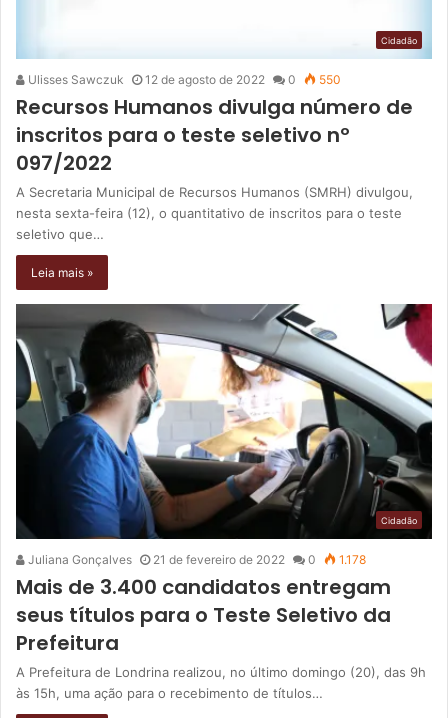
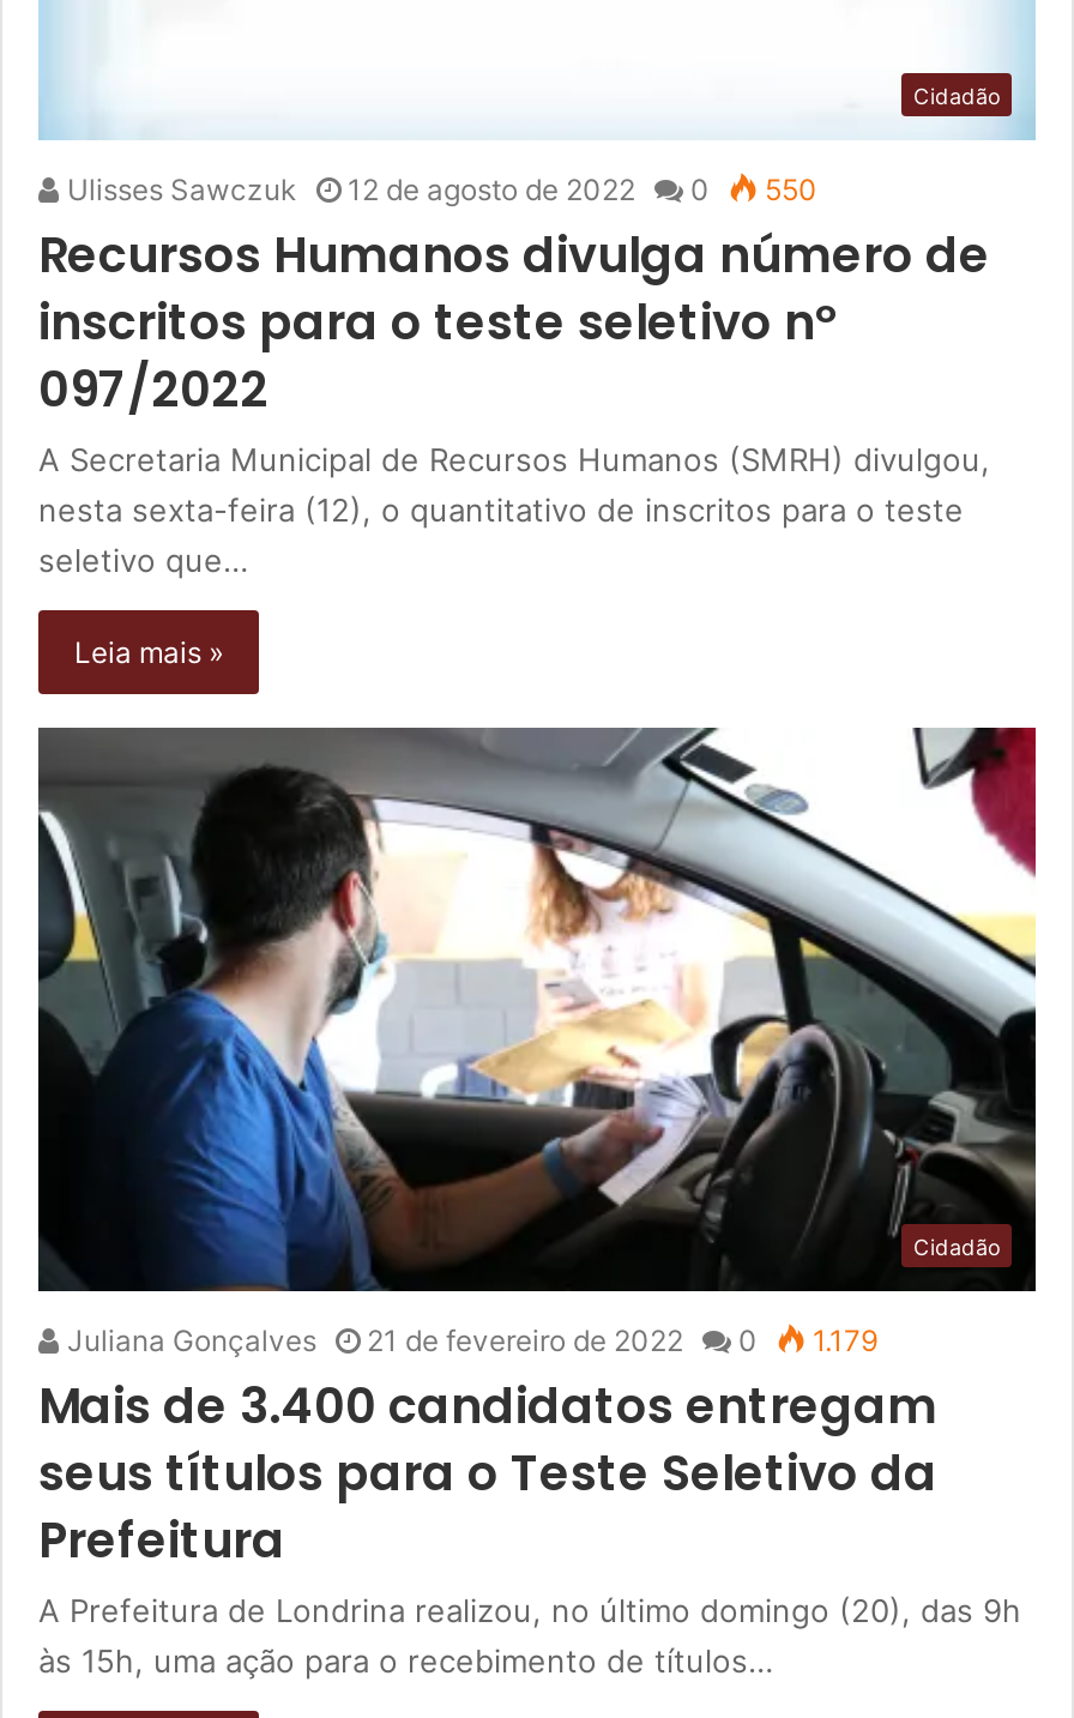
- Juliana Gonçalves 21 de fevereiro de 2022 0 1.178
+ Juliana Gonçalves 21 de fevereiro de 2022 0 1.179
